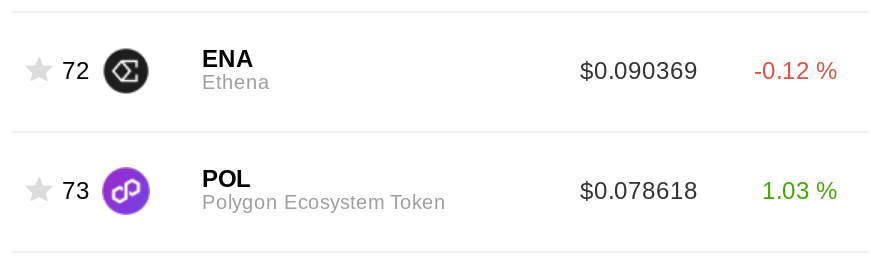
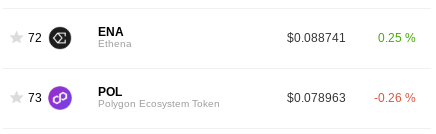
- $0.090369
+ $0.088741

- -0.12 %
+ 0.25 %

- $0.078618
+ $0.078963

- 1.03 %
+ -0.26 %
